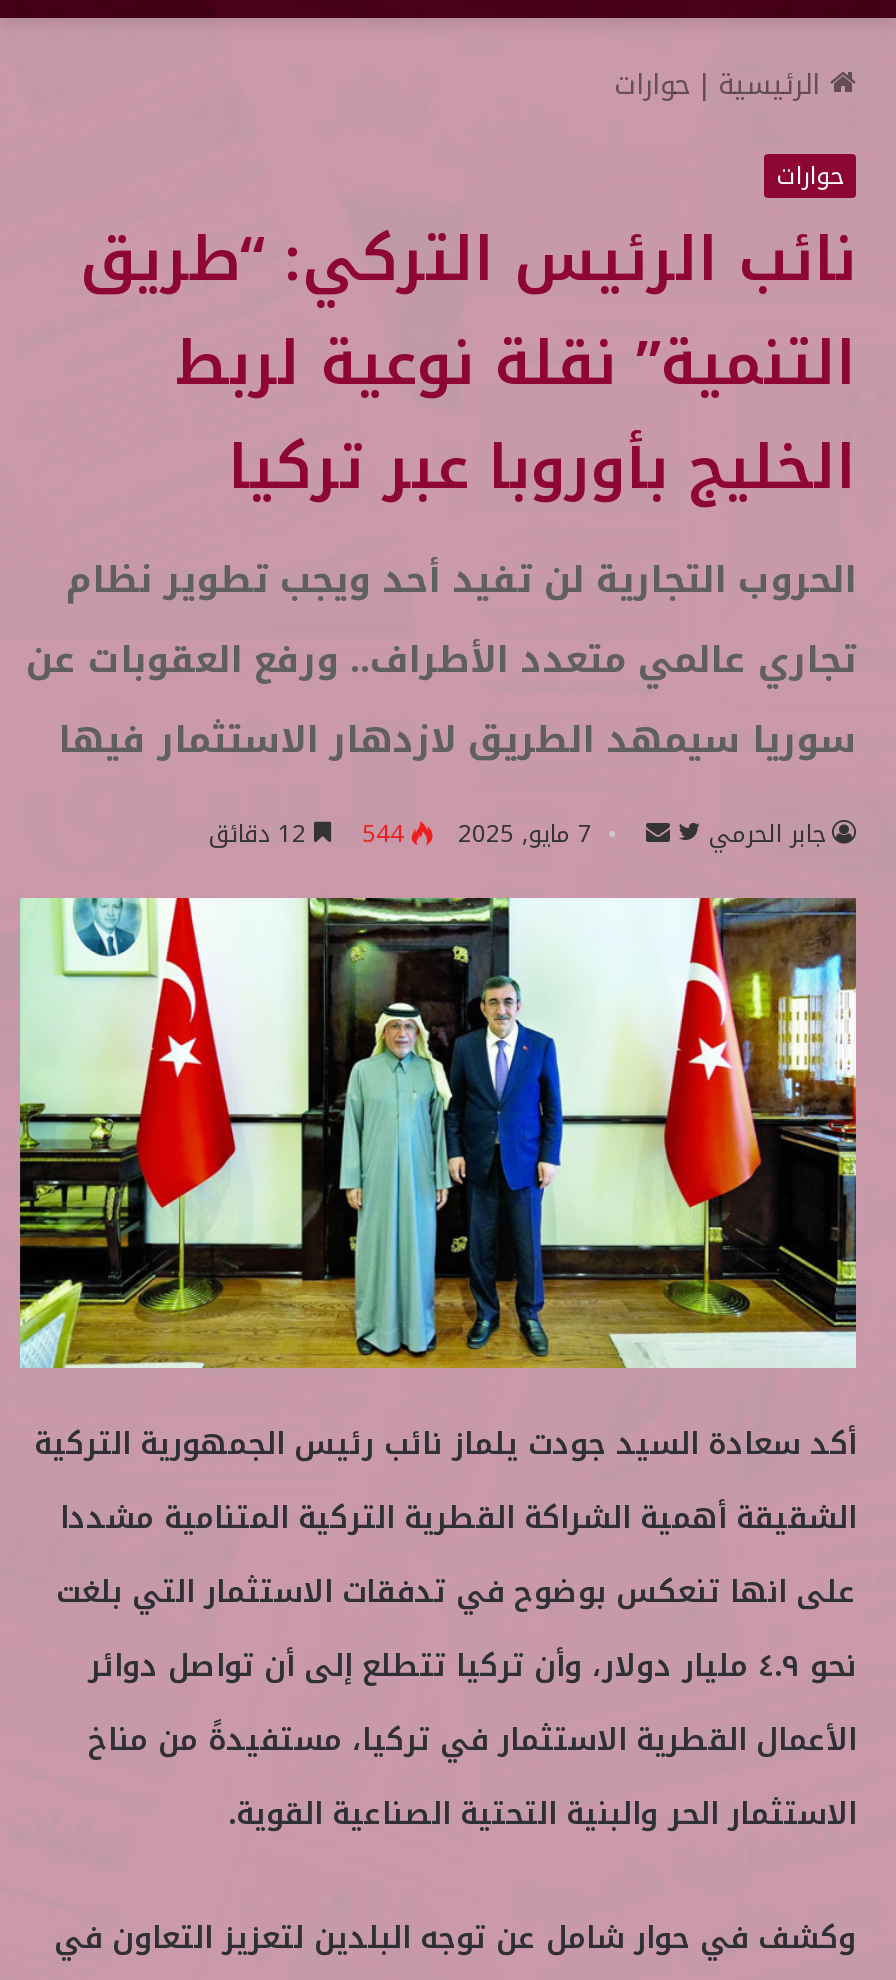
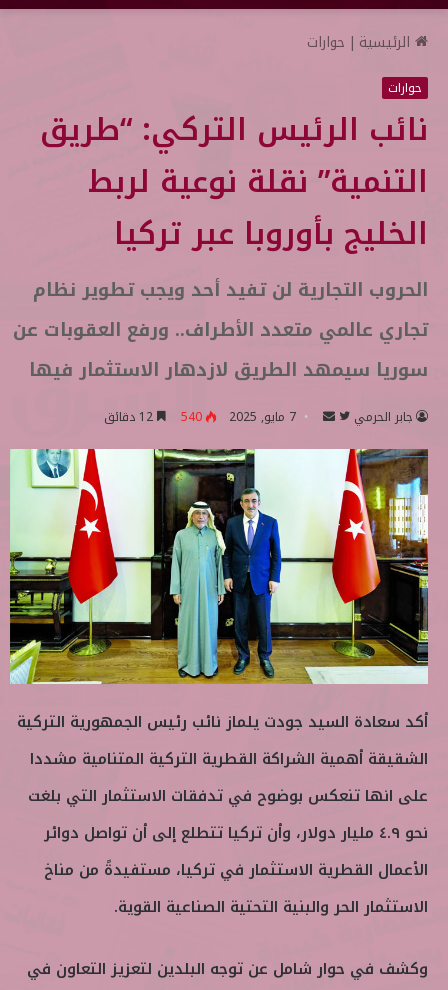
- 544
+ 540
